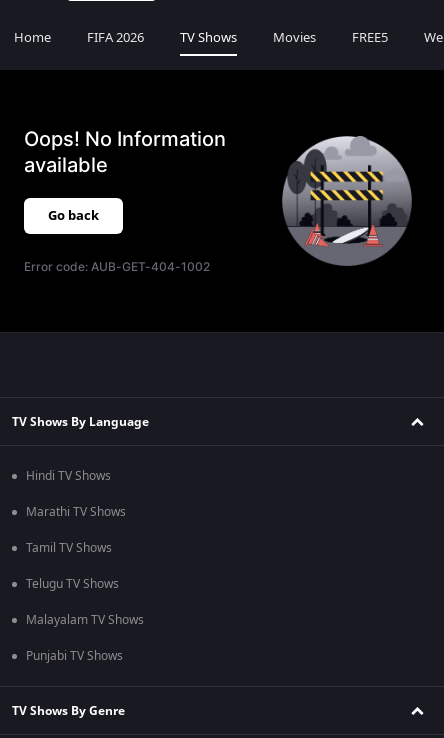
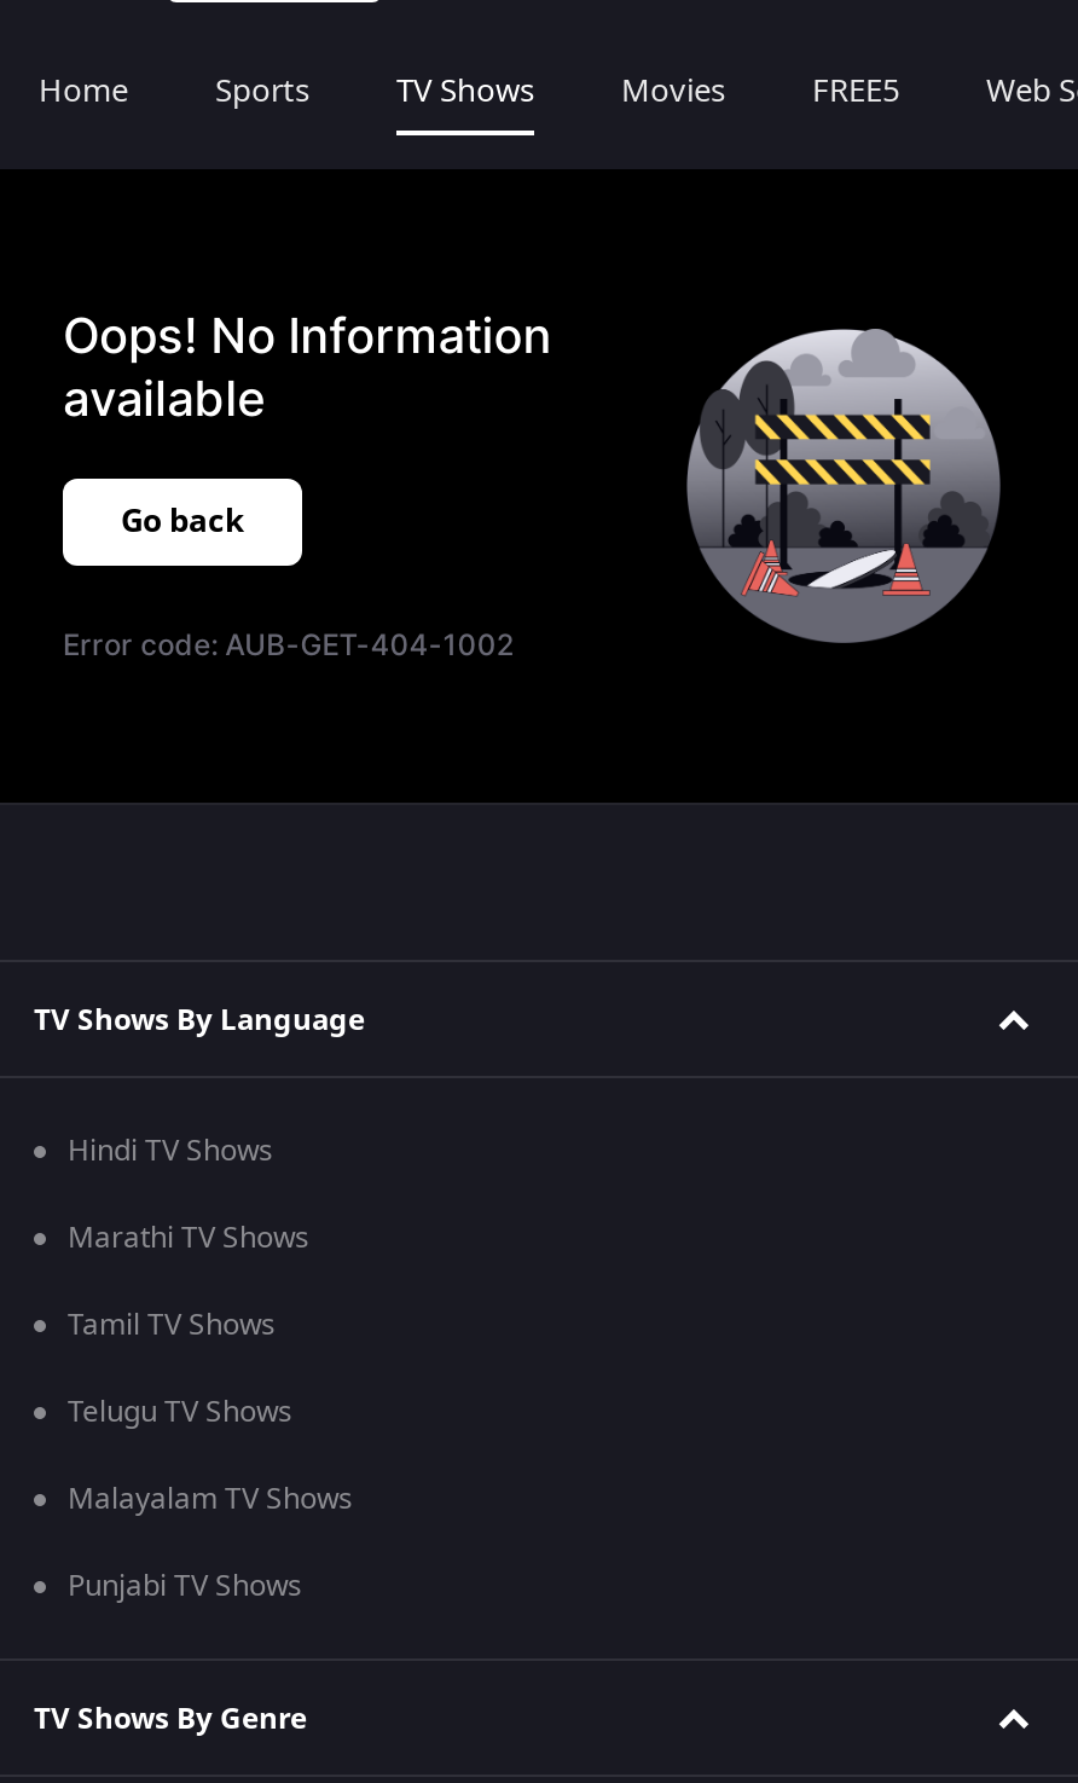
- FIFA 2026
+ Sports
